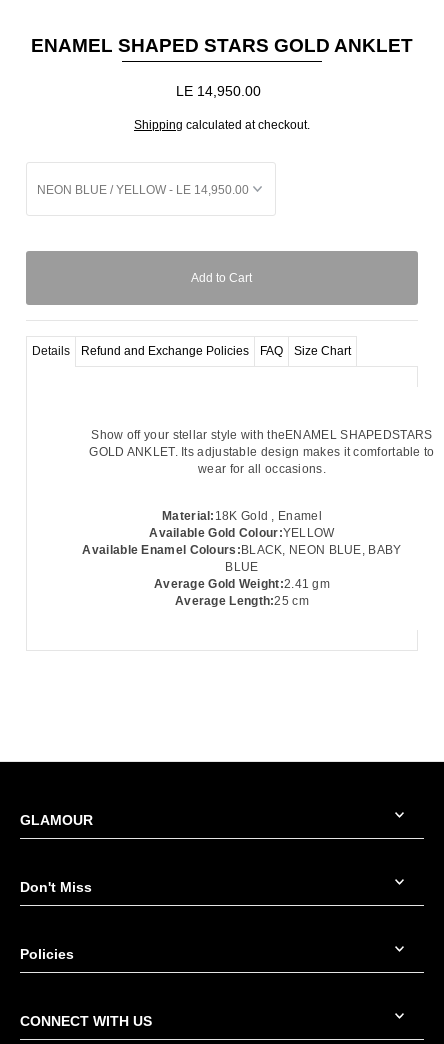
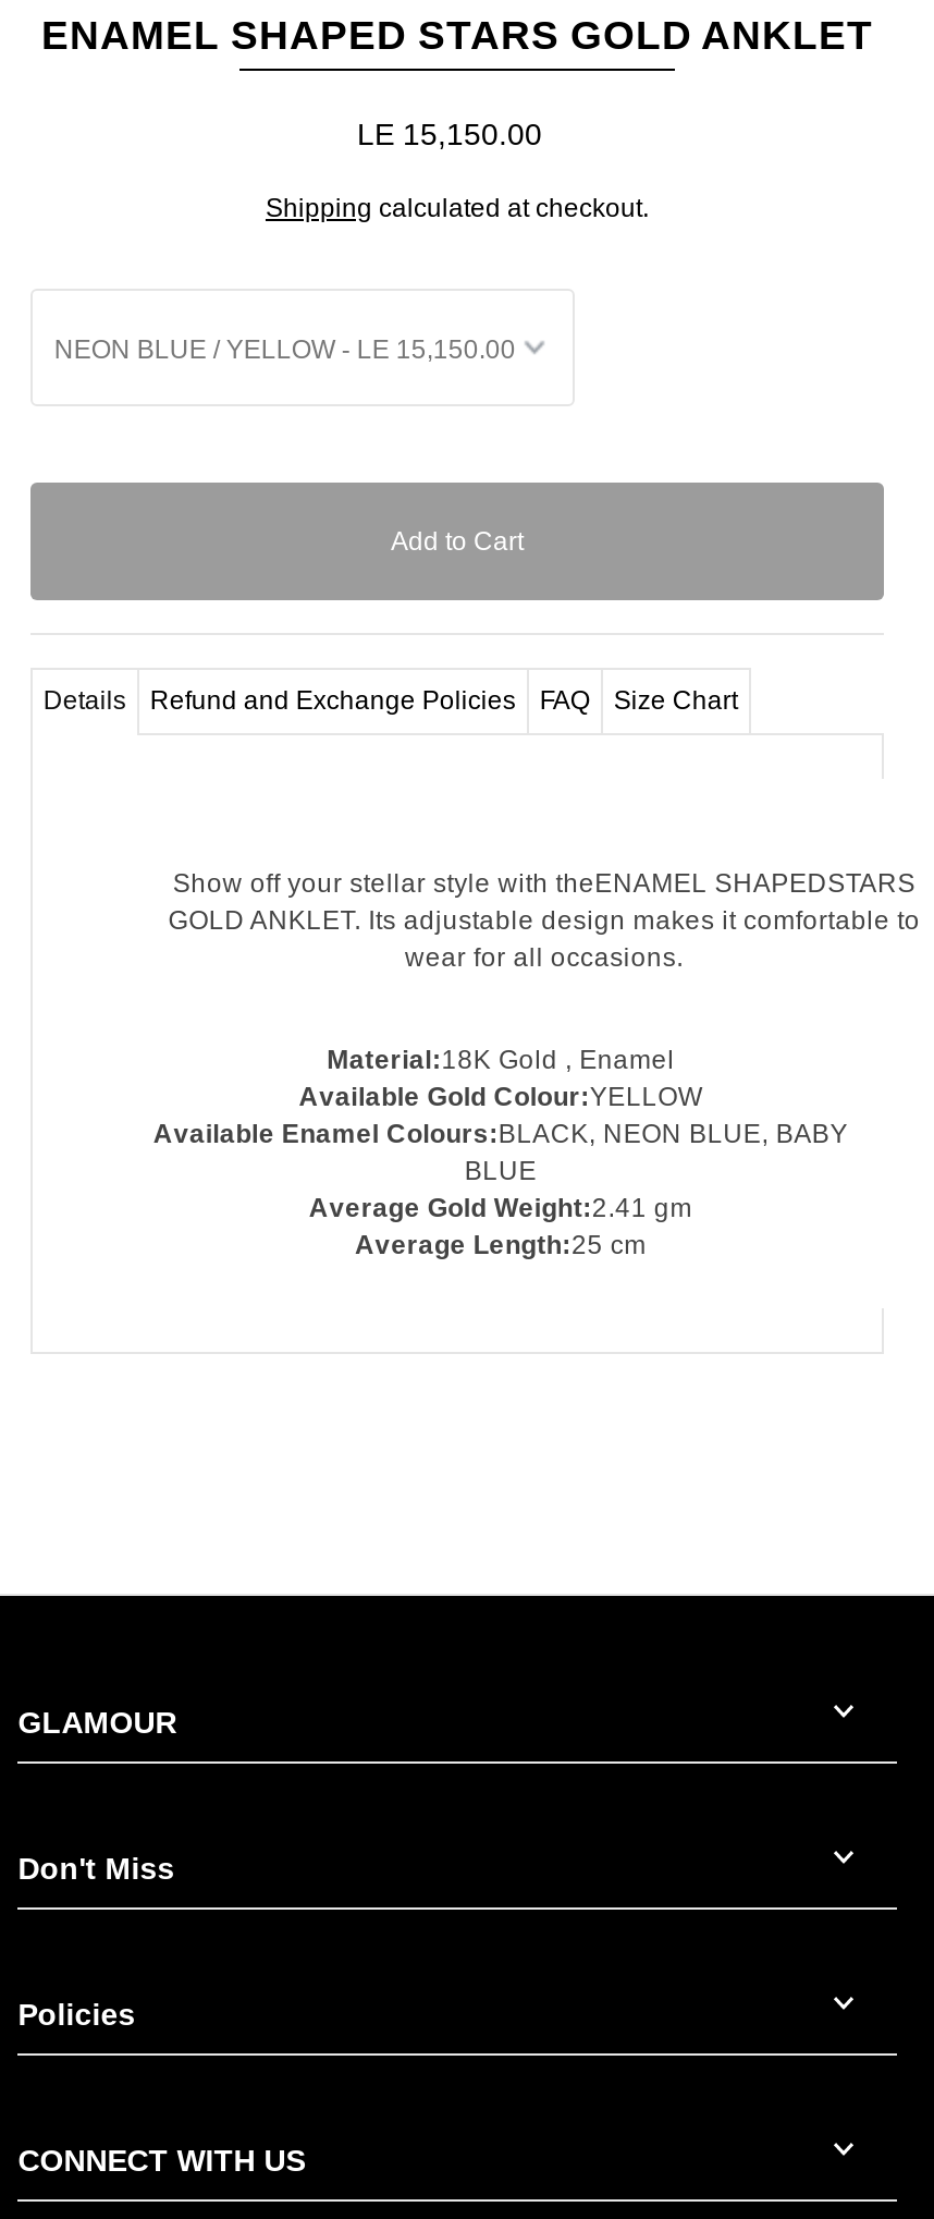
- LE 14,950.00
+ LE 15,150.00
